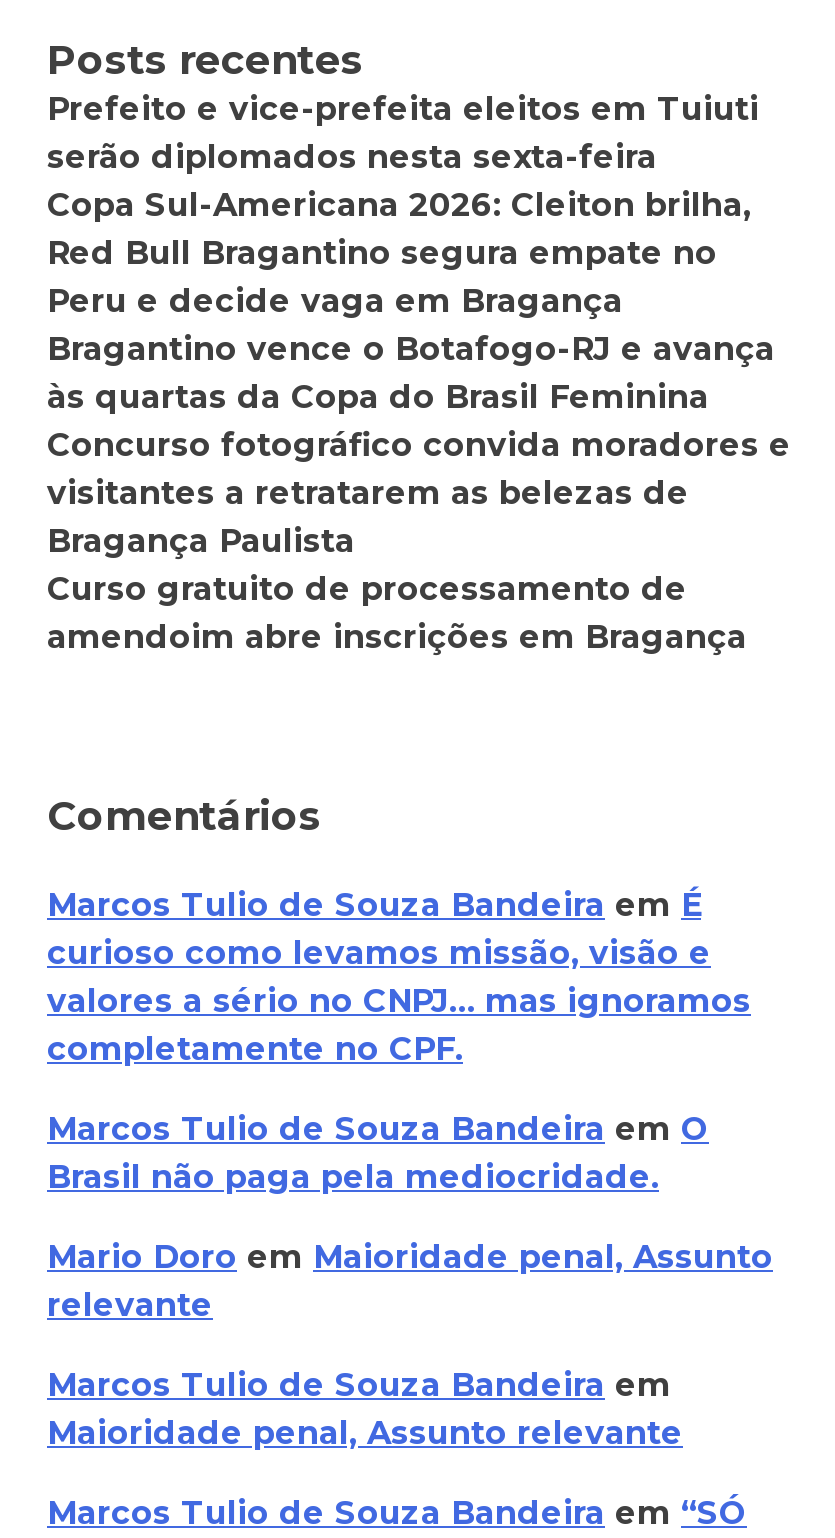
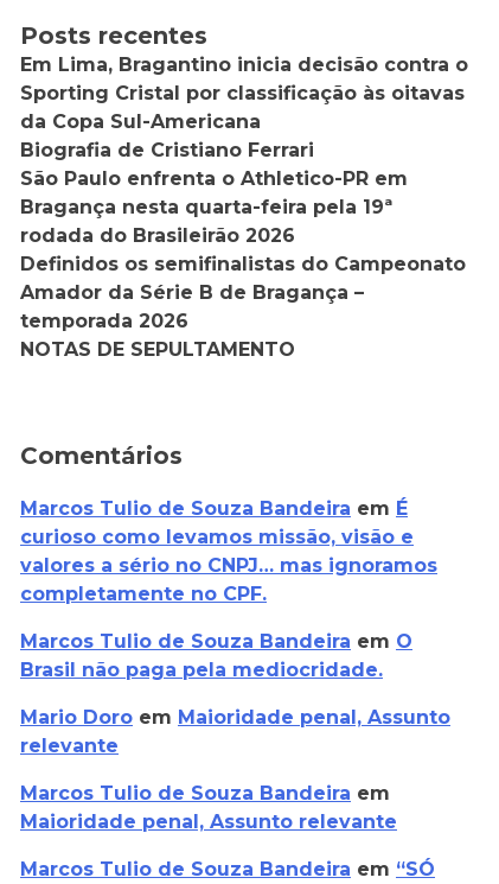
- Prefeito e vice-prefeita eleitos em Tuiuti
- serão diplomados nesta sexta-feira
- Copa Sul-Americana 2026: Cleiton brilha,
- Red Bull Bragantino segura empate no
- Peru e decide vaga em Bragança
- Bragantino vence o Botafogo-RJ e avança
- às quartas da Copa do Brasil Feminina
- Concurso fotográfico convida moradores e
- visitantes a retratarem as belezas de
- Bragança Paulista
- Curso gratuito de processamento de
- amendoim abre inscrições em Bragança
+ Em Lima, Bragantino inicia decisão contra o
+ Sporting Cristal por classificação às oitavas
+ da Copa Sul-Americana
+ Biografia de Cristiano Ferrari
+ São Paulo enfrenta o Athletico-PR em
+ Bragança nesta quarta-feira pela 19ª
+ rodada do Brasileirão 2026
+ Definidos os semifinalistas do Campeonato
+ Amador da Série B de Bragança –
+ temporada 2026
+ NOTAS DE SEPULTAMENTO
